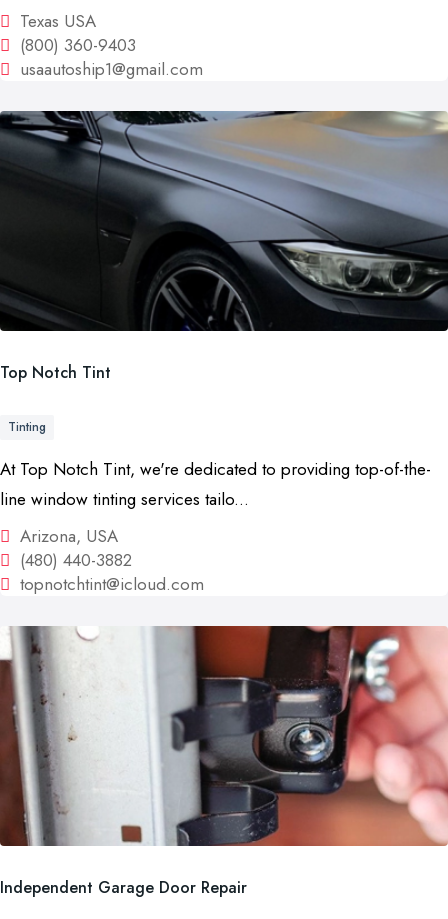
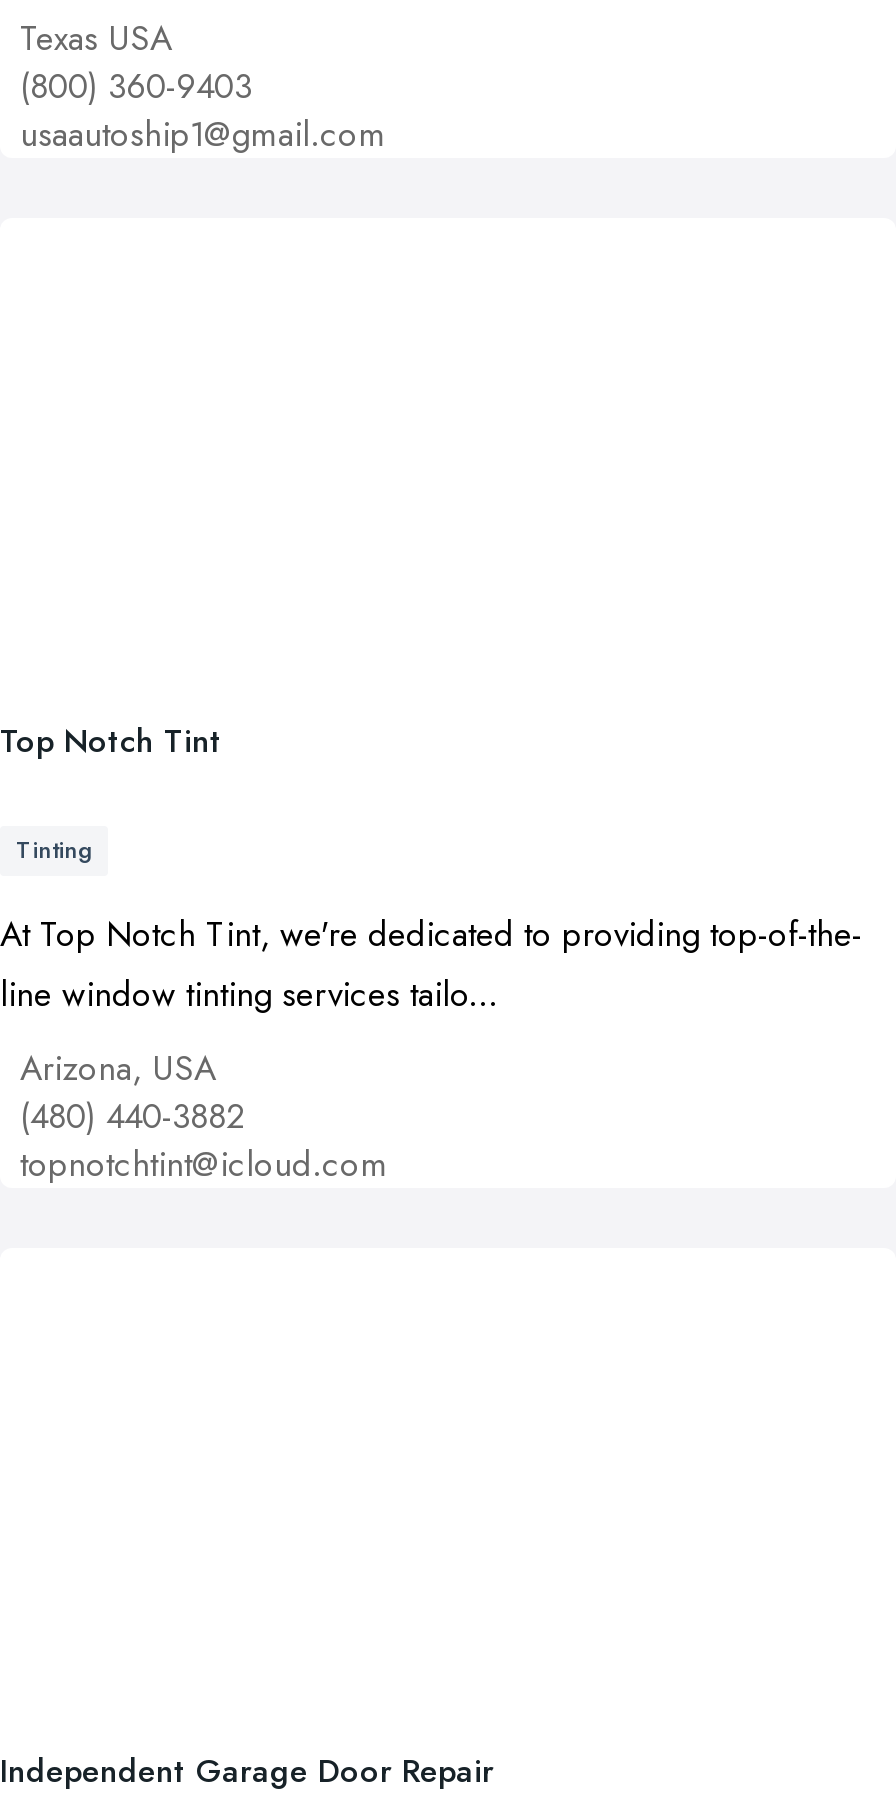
- [image]

- [image]
